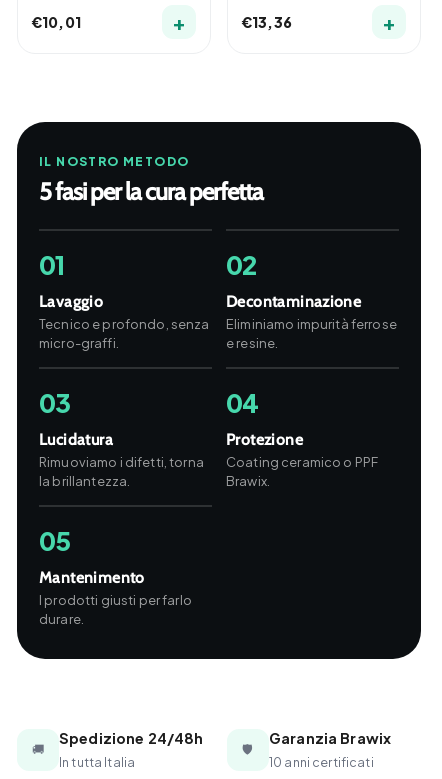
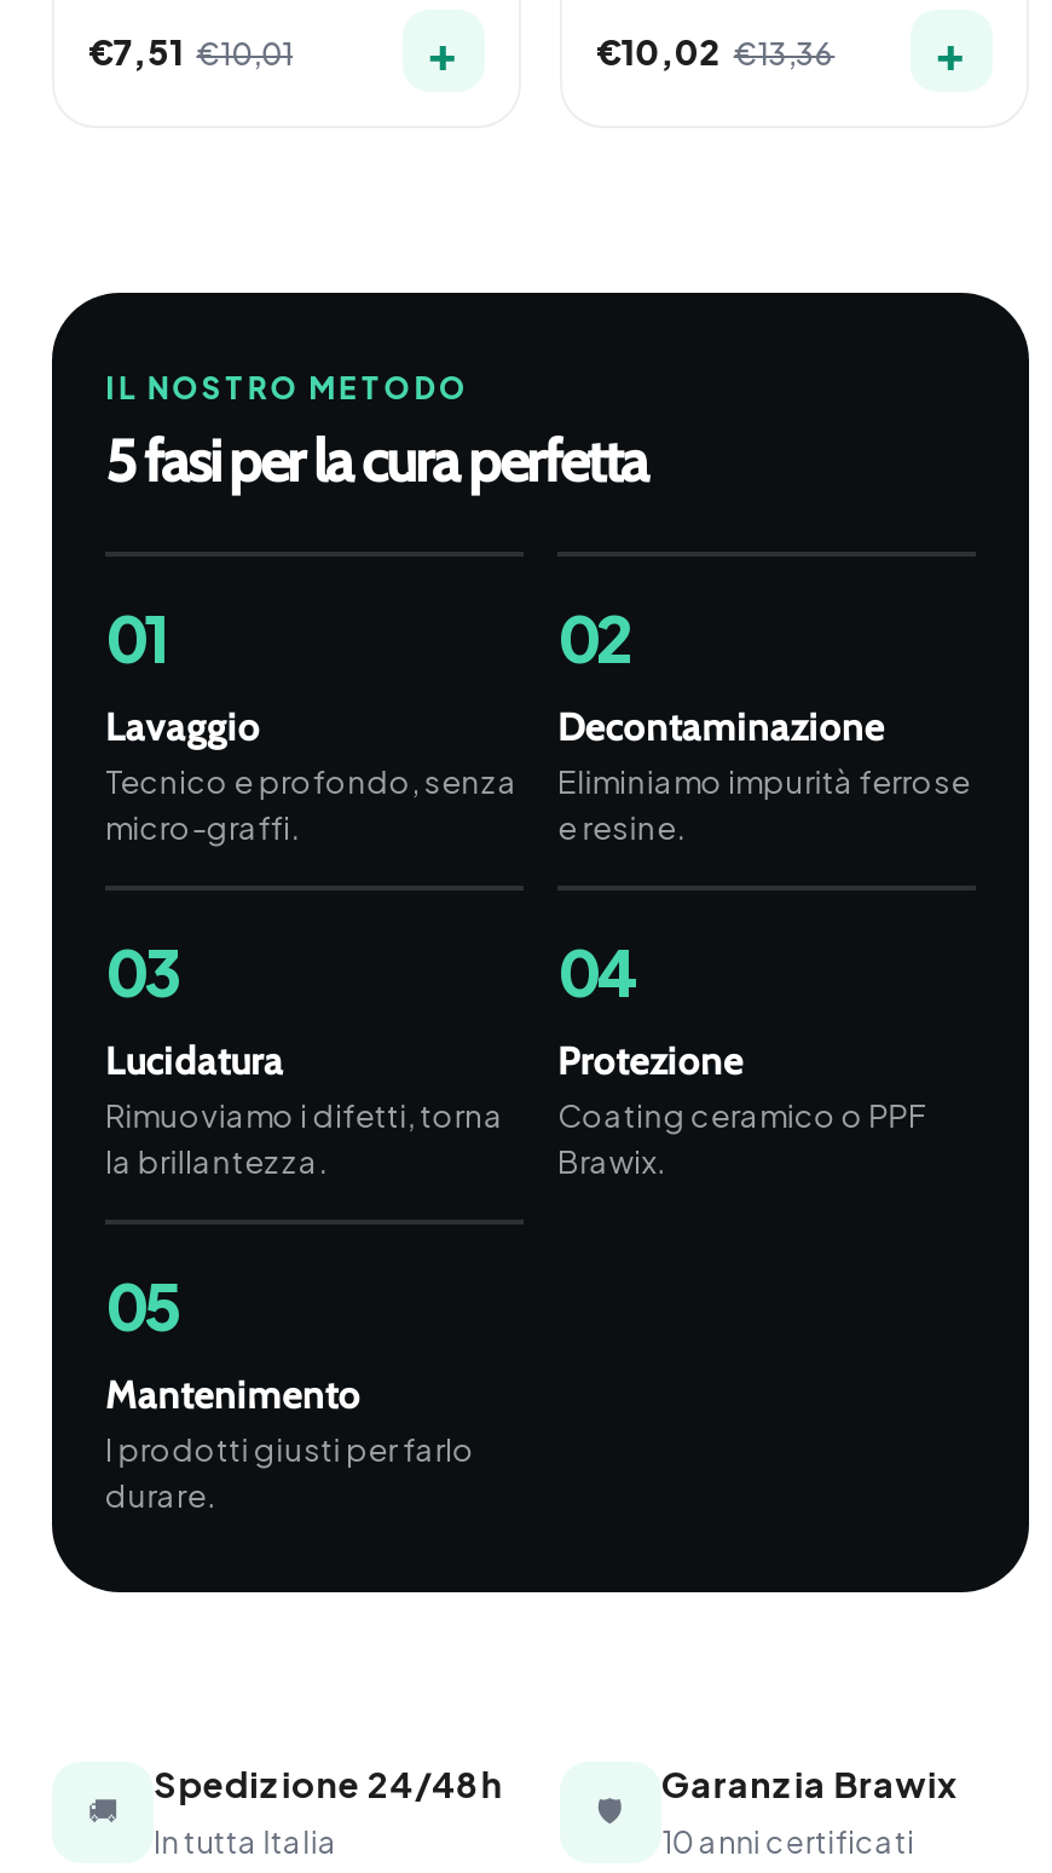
- €10,01
+ €7,51 €10,01

- €13,36
+ €10,02 €13,36
